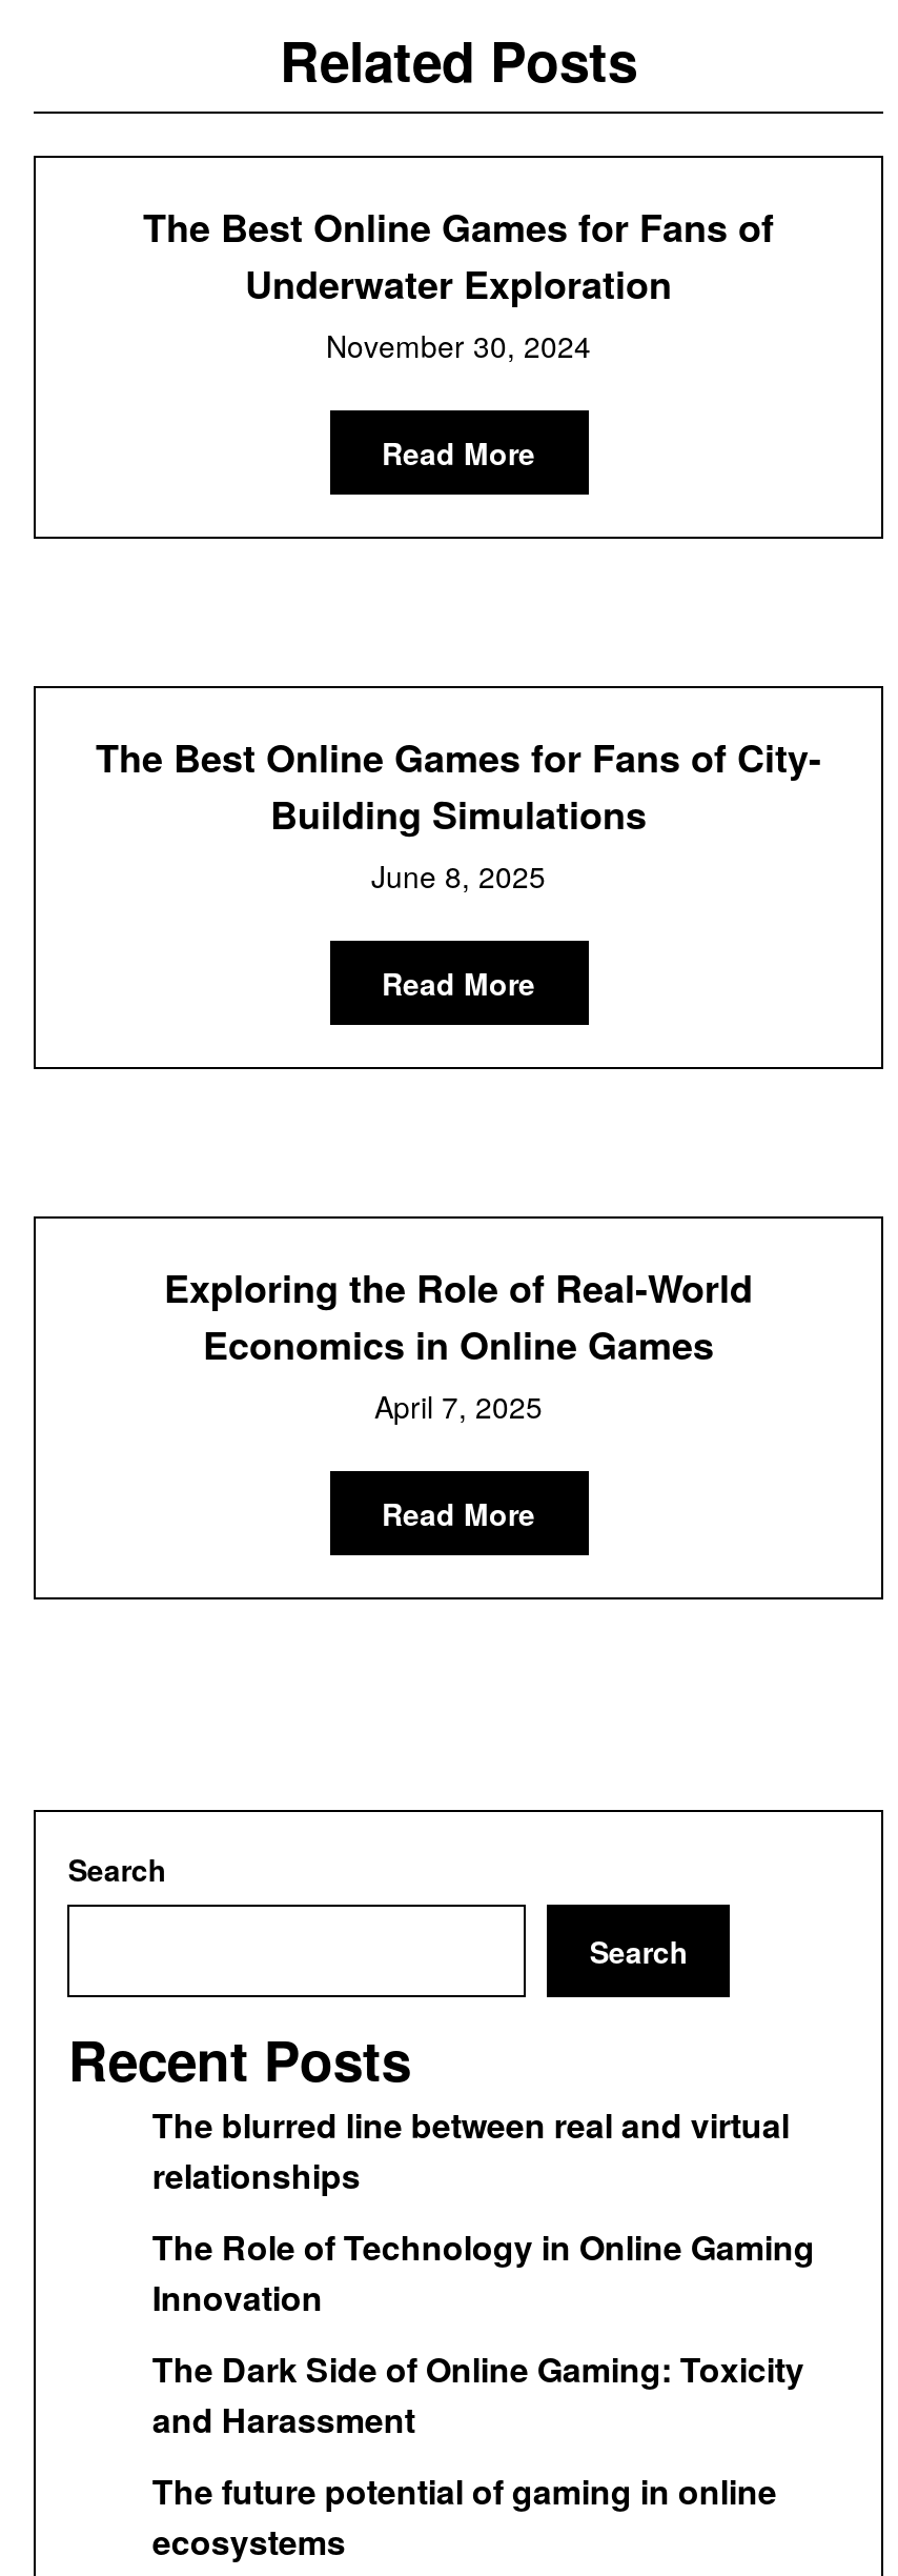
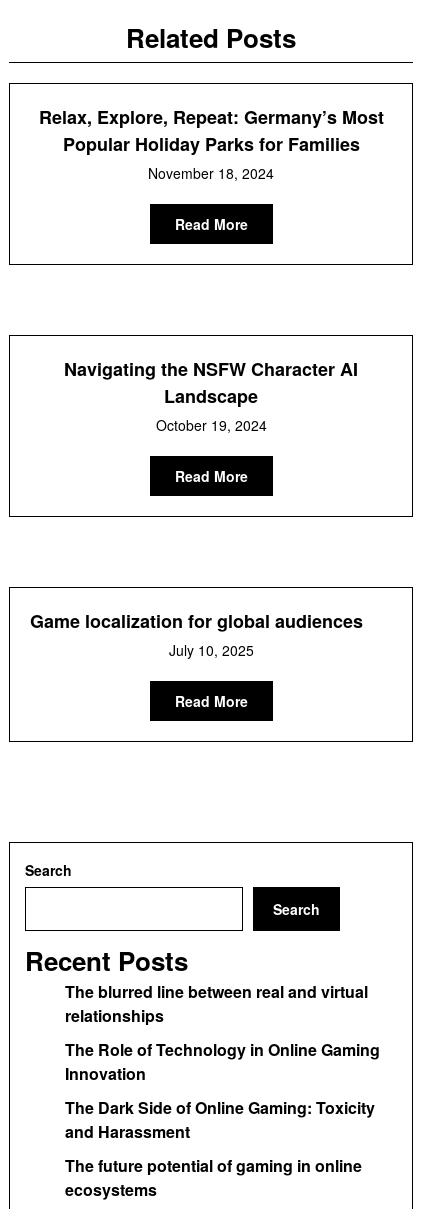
- The Best Online Games for Fans of
- Underwater Exploration
- November 30, 2024
+ Relax, Explore, Repeat: Germany’s Most
+ Popular Holiday Parks for Families
+ November 18, 2024

- The Best Online Games for Fans of City-
- Building Simulations
- June 8, 2025
+ Navigating the NSFW Character AI
+ Landscape
+ October 19, 2024

- Exploring the Role of Real-World
- Economics in Online Games
- April 7, 2025
+ Game localization for global audiences
+ July 10, 2025
